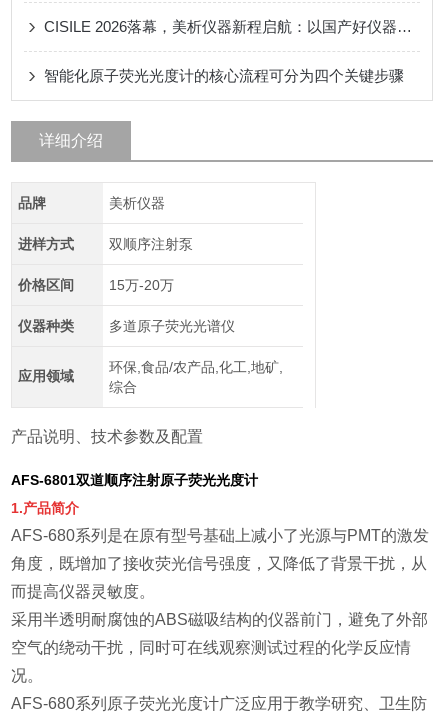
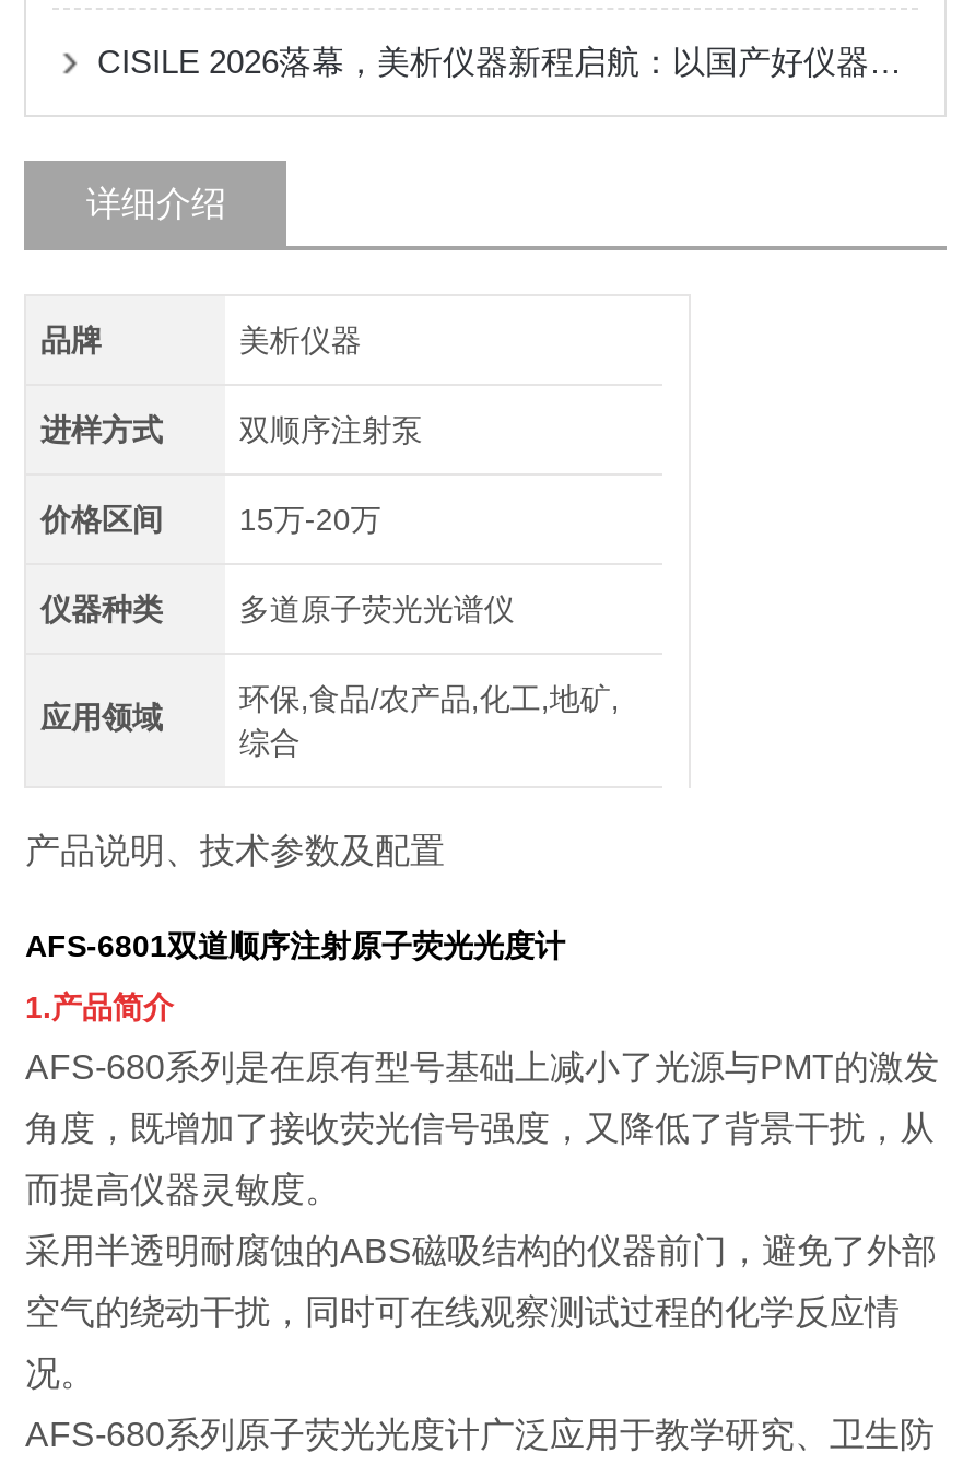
- 智能化原子荧光光度计的核心流程可分为四个关键步骤
